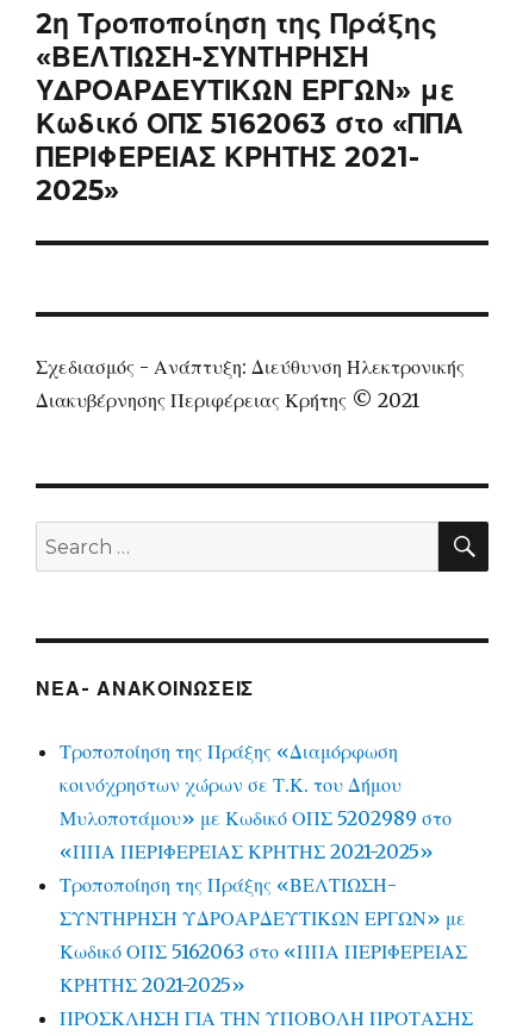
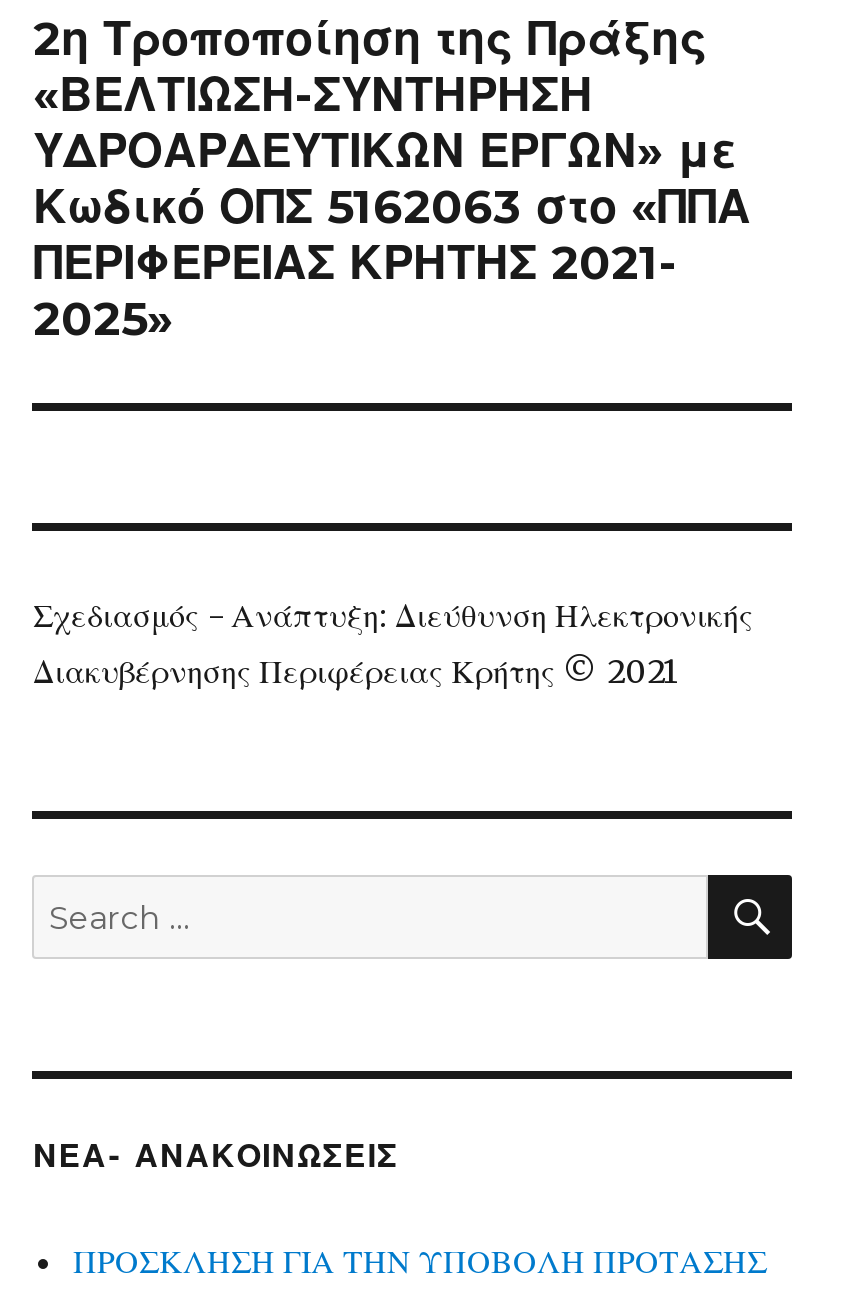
- Τροποποίηση της Πράξης «Διαμόρφωση
- κοινόχρηστων χώρων σε Τ.Κ. του Δήμου
- Μυλοποτάμου» με Κωδικό ΟΠΣ 5202989 στο
- «ΠΠΑ ΠΕΡΙΦΕΡΕΙΑΣ ΚΡΗΤΗΣ 2021-2025»
- Τροποποίηση της Πράξης «ΒΕΛΤΙΩΣΗ-
- ΣΥΝΤΗΡΗΣΗ ΥΔΡΟΑΡΔΕΥΤΙΚΩΝ ΕΡΓΩΝ» με
- Κωδικό ΟΠΣ 5162063 στο «ΠΠΑ ΠΕΡΙΦΕΡΕΙΑΣ
- ΚΡΗΤΗΣ 2021-2025»
